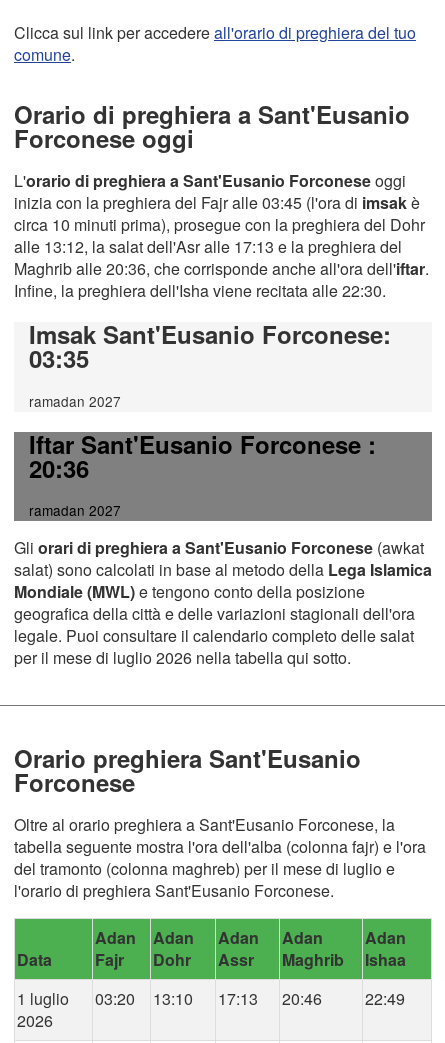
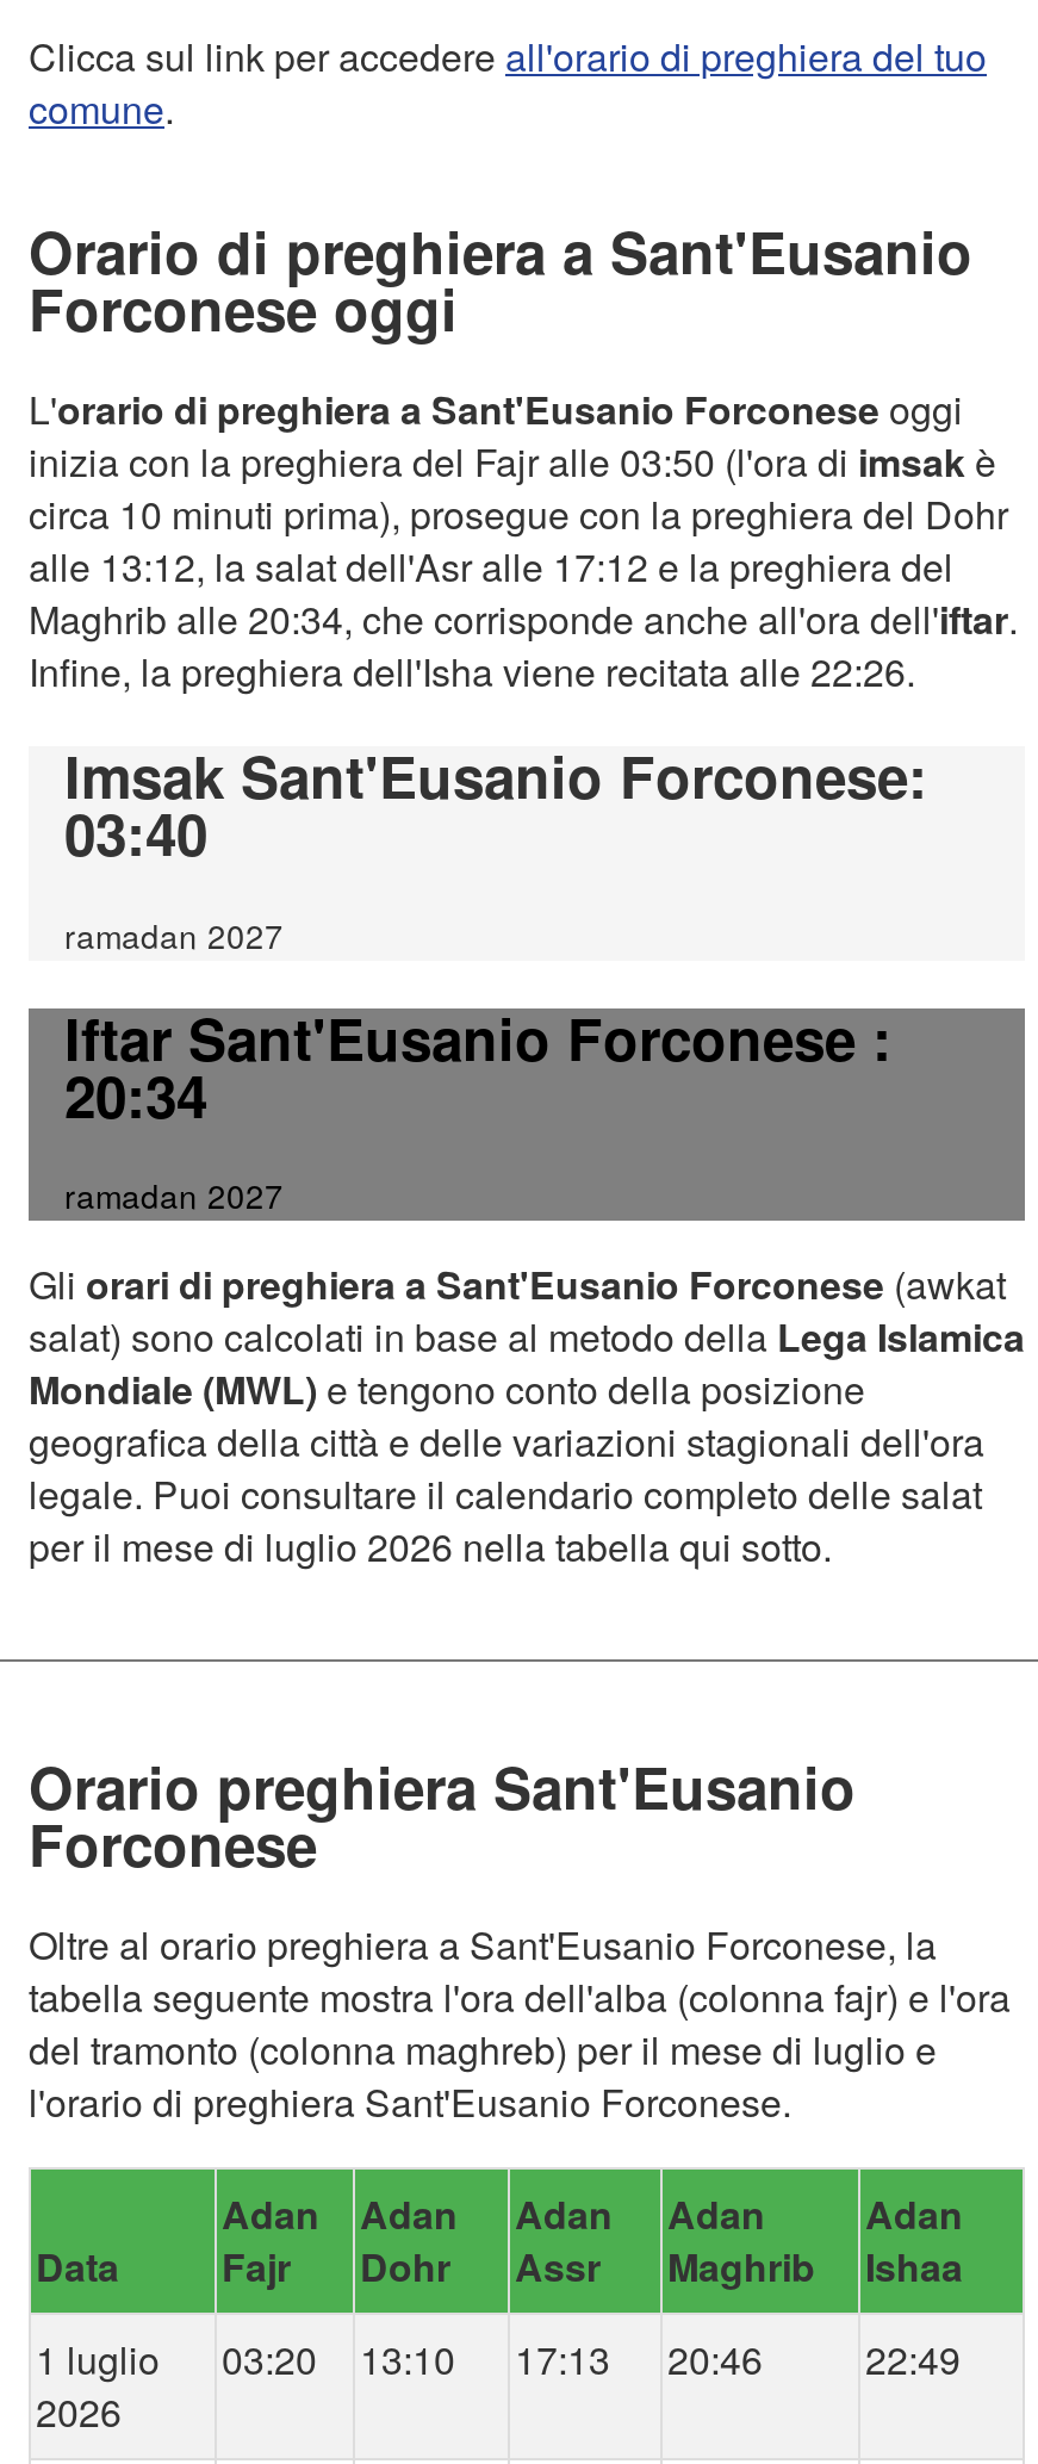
- inizia con la preghiera del Fajr alle 03:45 (l'ora di imsak è
+ inizia con la preghiera del Fajr alle 03:50 (l'ora di imsak è

- alle 13:12, la salat dell'Asr alle 17:13 e la preghiera del
+ alle 13:12, la salat dell'Asr alle 17:12 e la preghiera del

- Maghrib alle 20:36, che corrisponde anche all'ora dell'iftar.
+ Maghrib alle 20:34, che corrisponde anche all'ora dell'iftar.

- Infine, la preghiera dell'Isha viene recitata alle 22:30.
+ Infine, la preghiera dell'Isha viene recitata alle 22:26.

- 03:35
+ 03:40

- 20:36
+ 20:34
